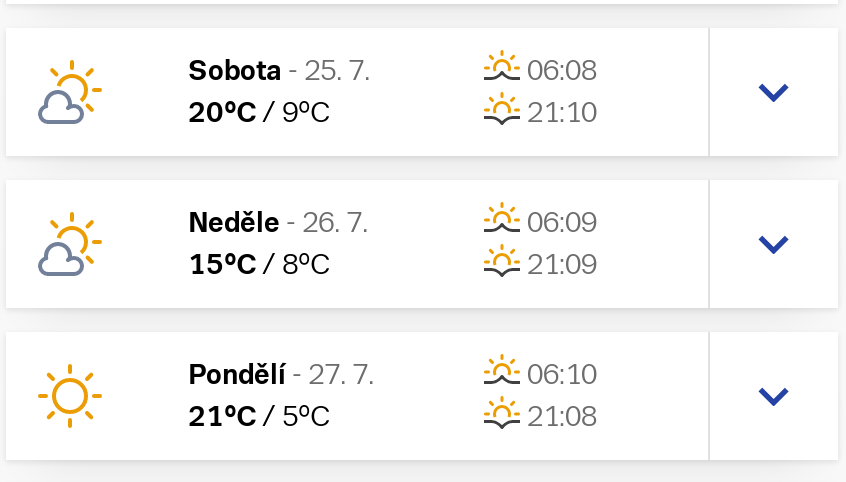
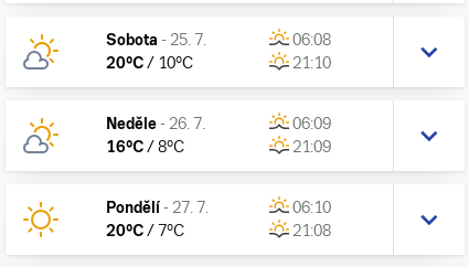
- 20°C / 9°C
+ 20°C / 10°C

- 15°C / 8°C
+ 16°C / 8°C

- 21°C / 5°C
+ 20°C / 7°C
